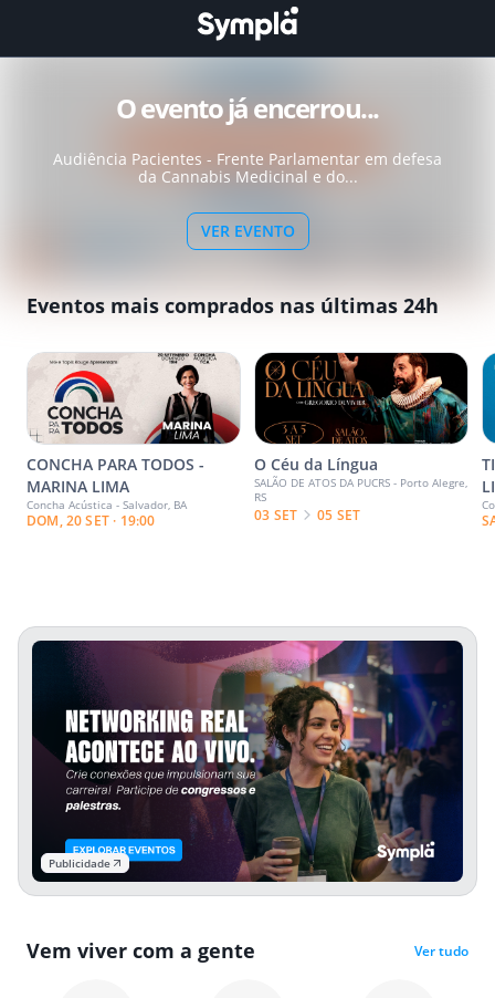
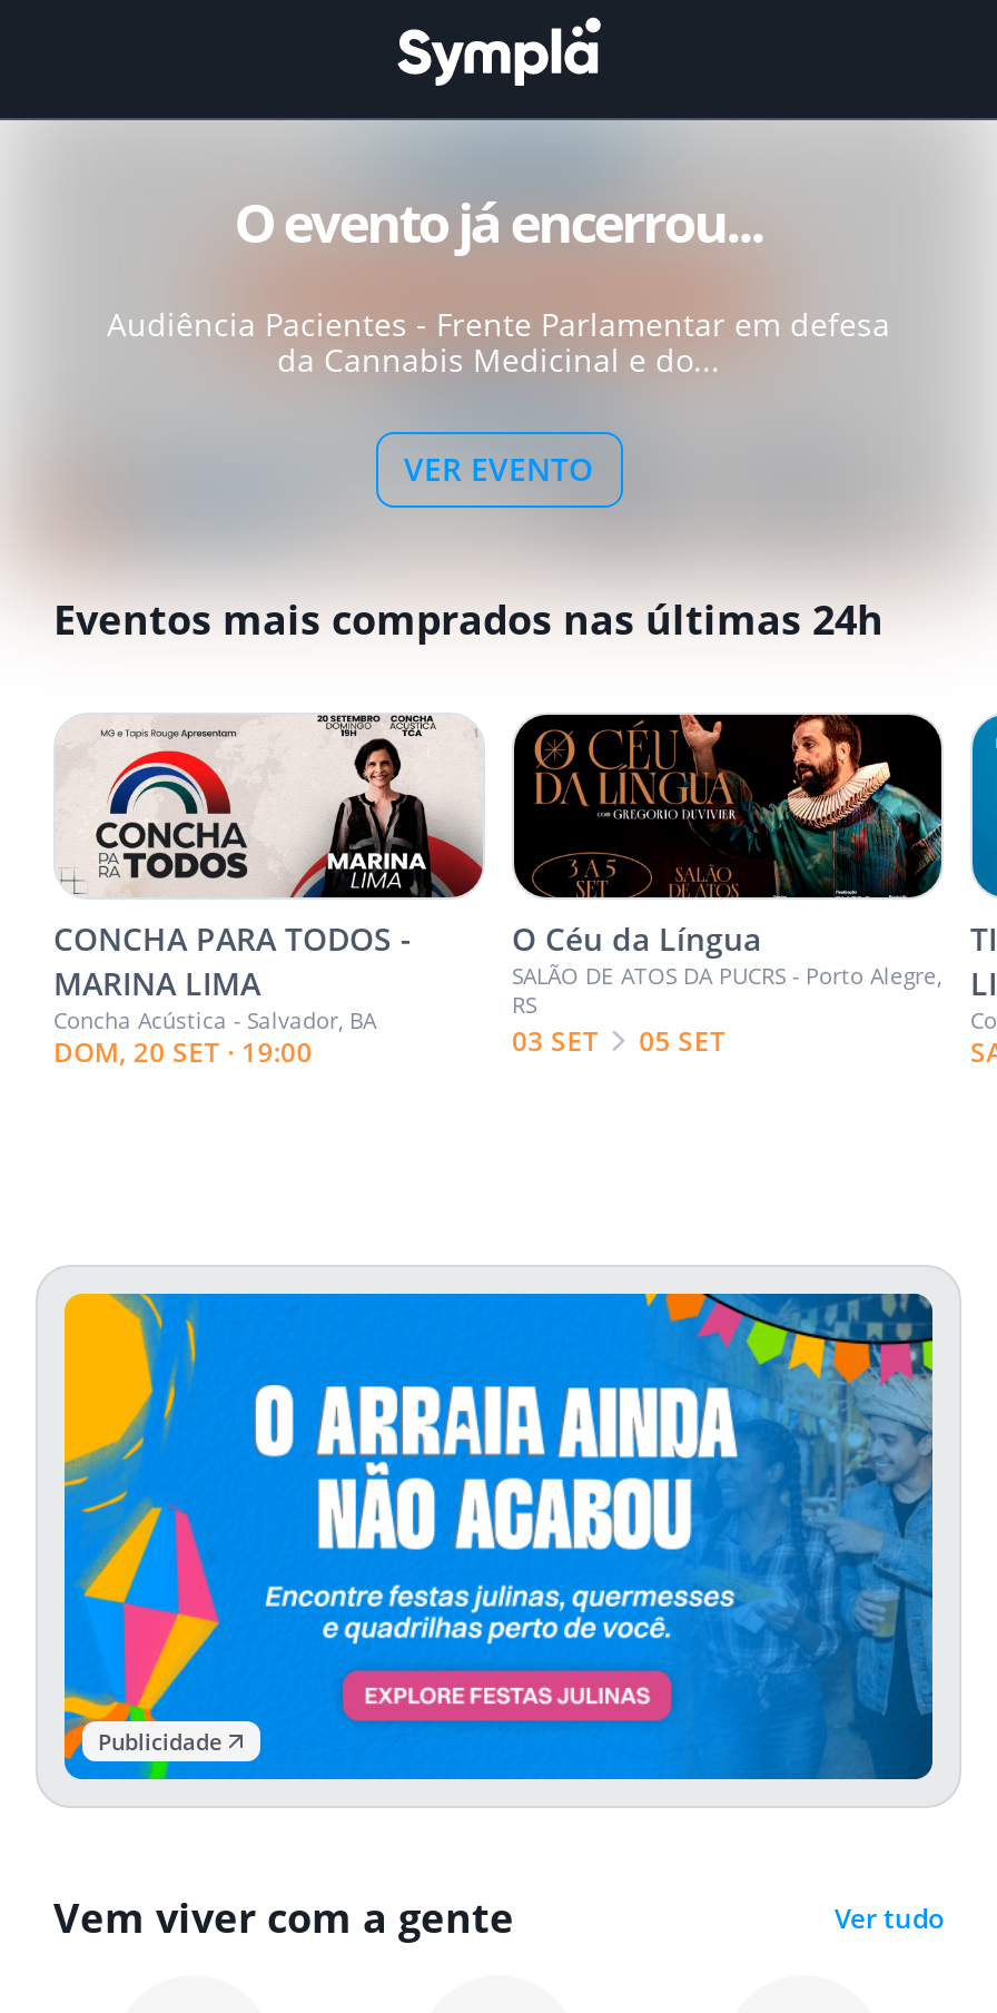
- [image]
+ [image]
